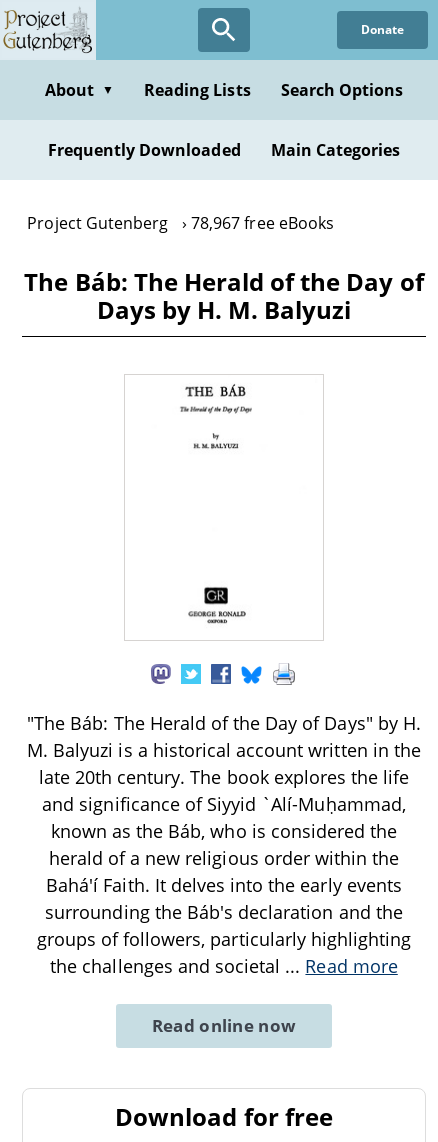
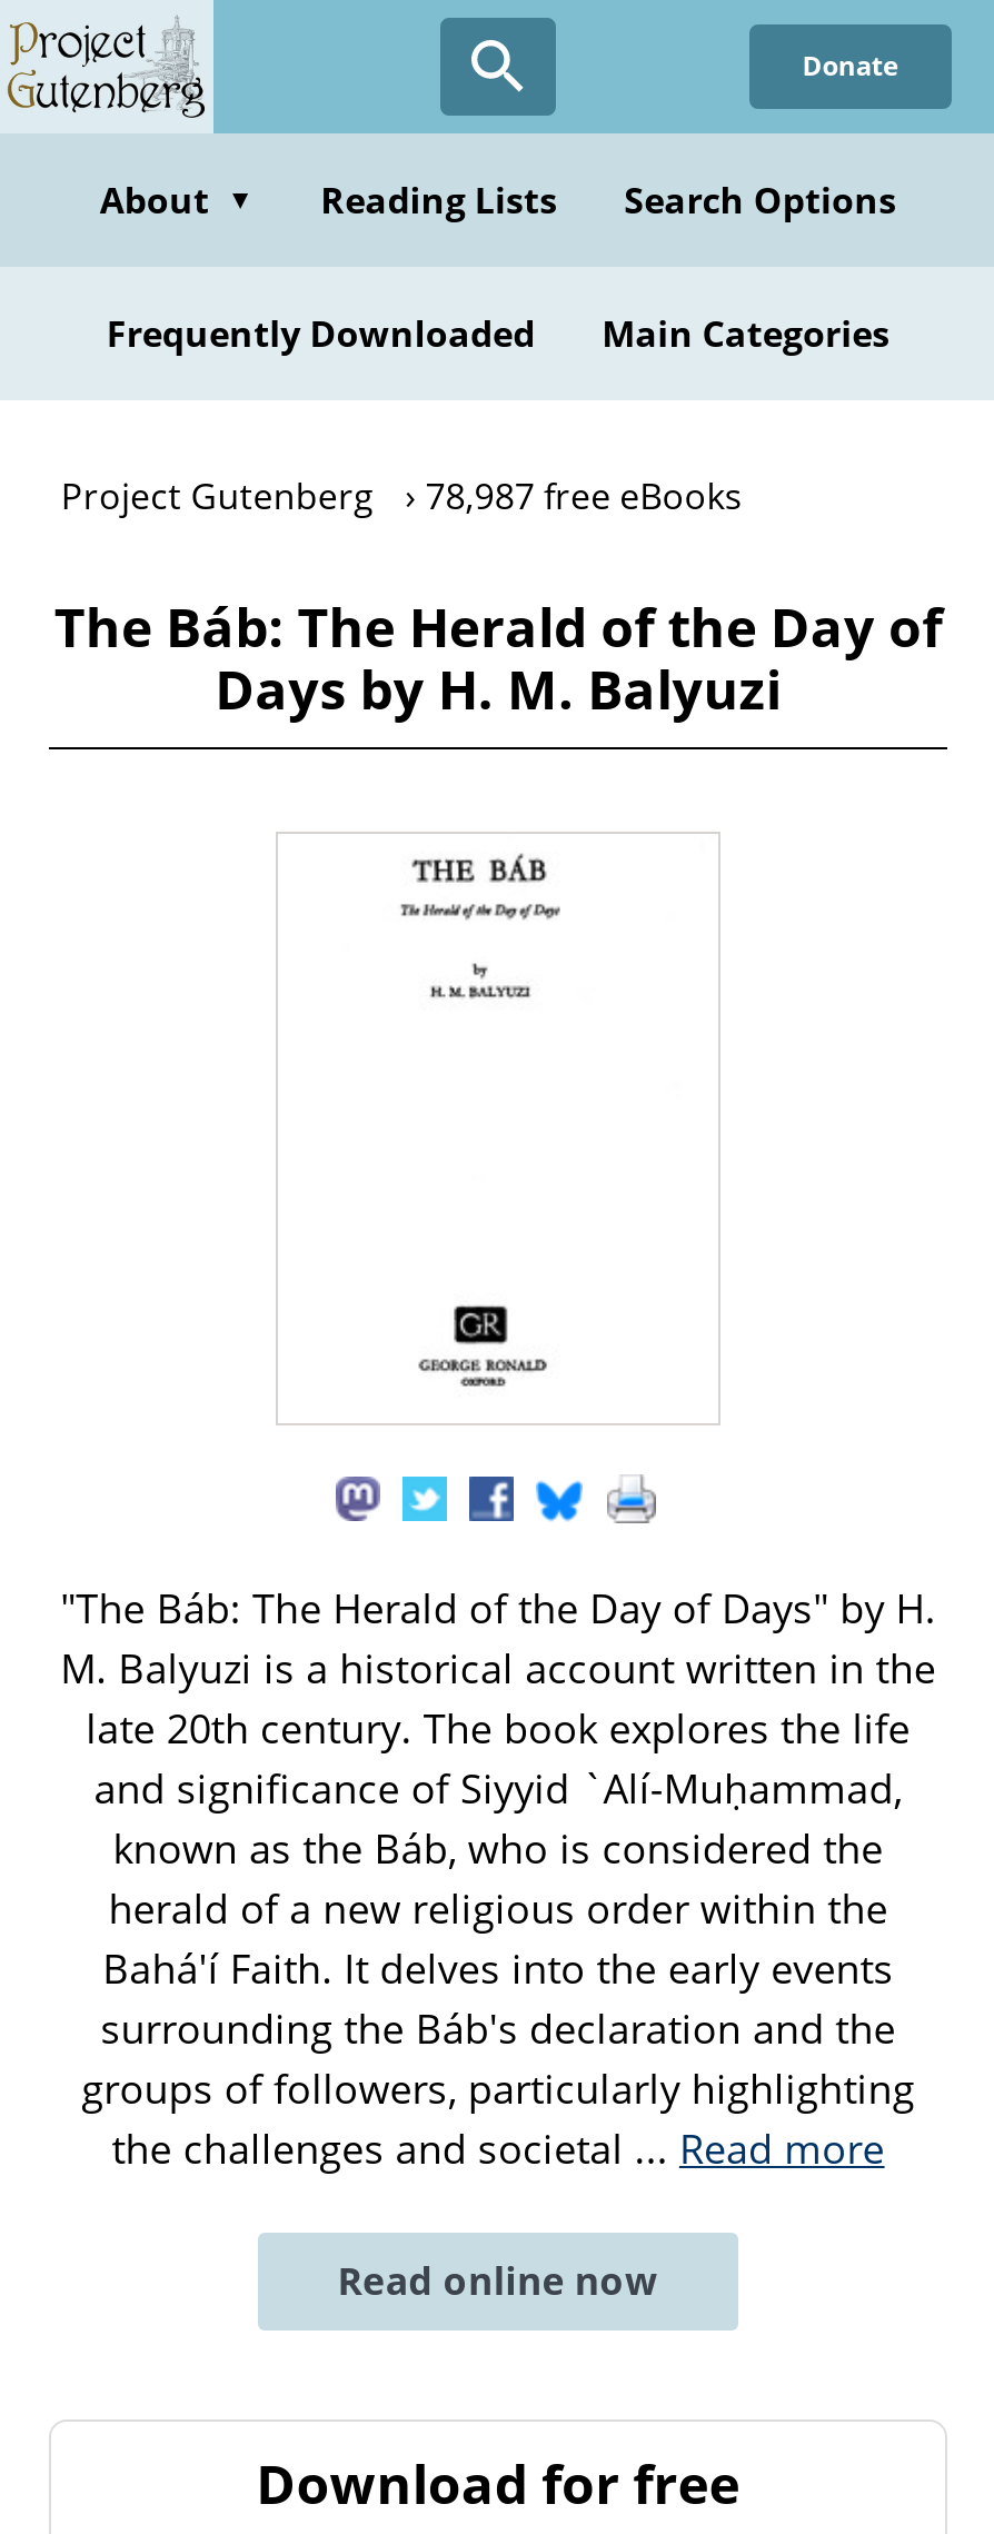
- Project Gutenberg 78,967 free eBooks
+ Project Gutenberg 78,987 free eBooks
